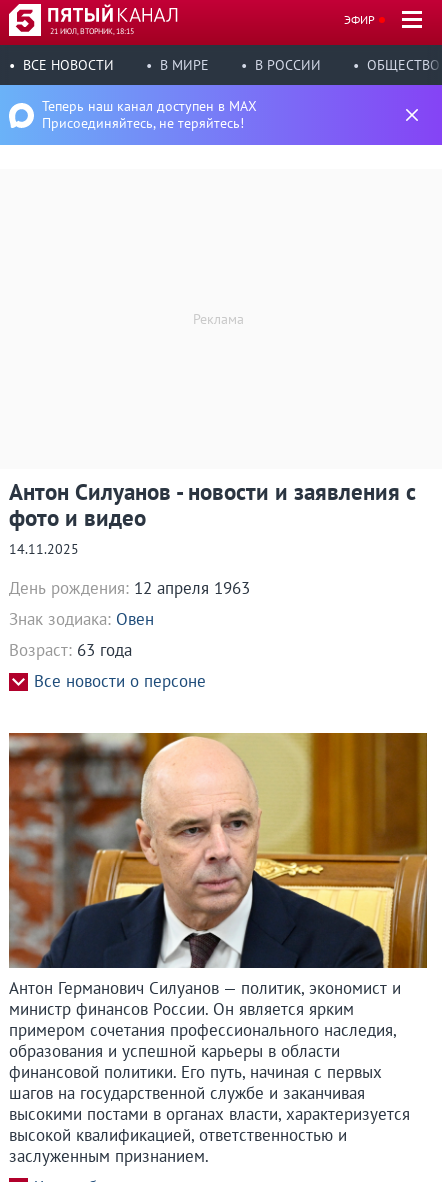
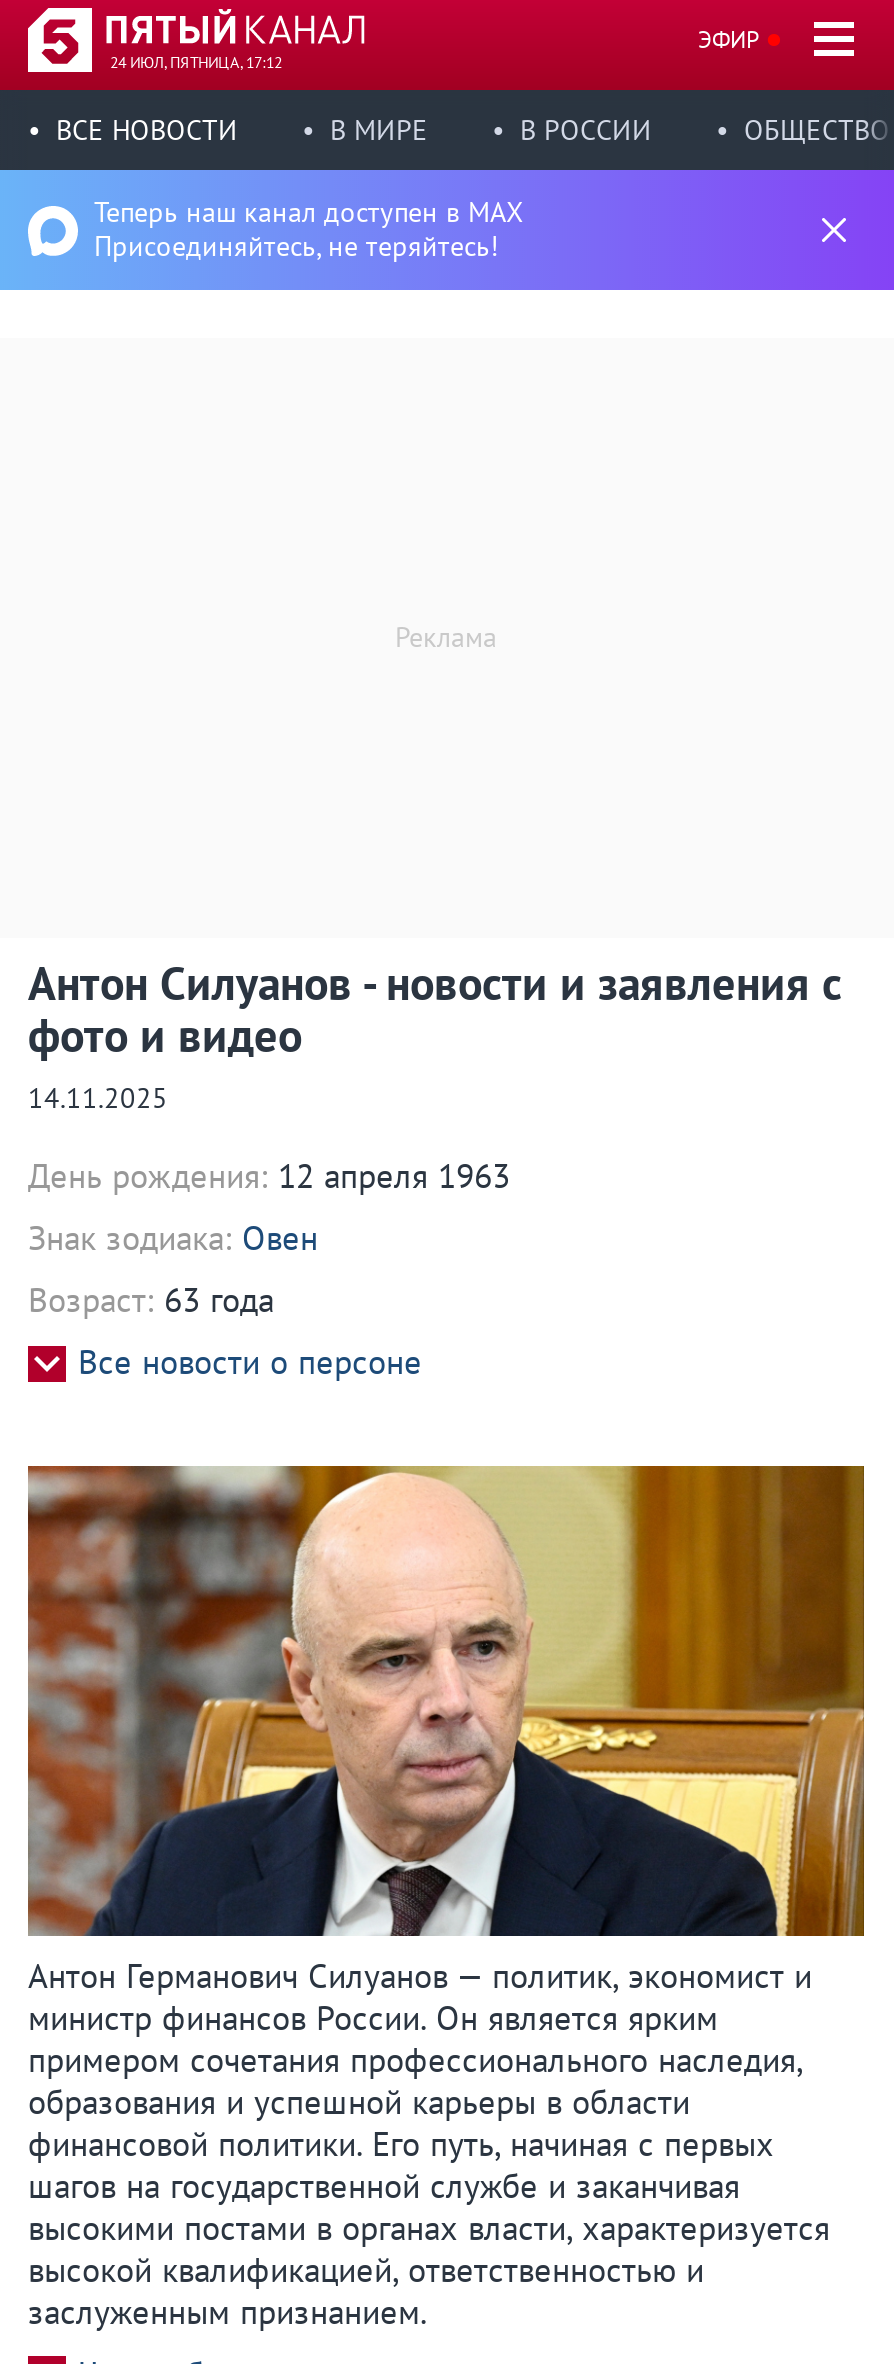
- 21 ИЮЛ, ВТОРНИК, 18:15
+ 24 ИЮЛ, ПЯТНИЦА, 17:12
